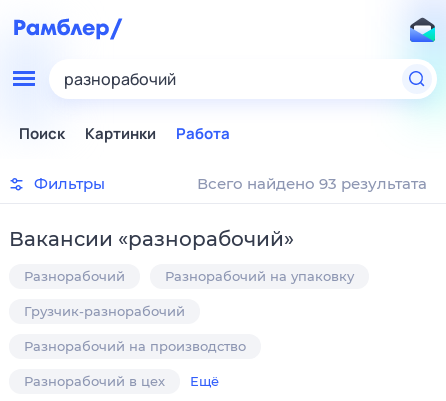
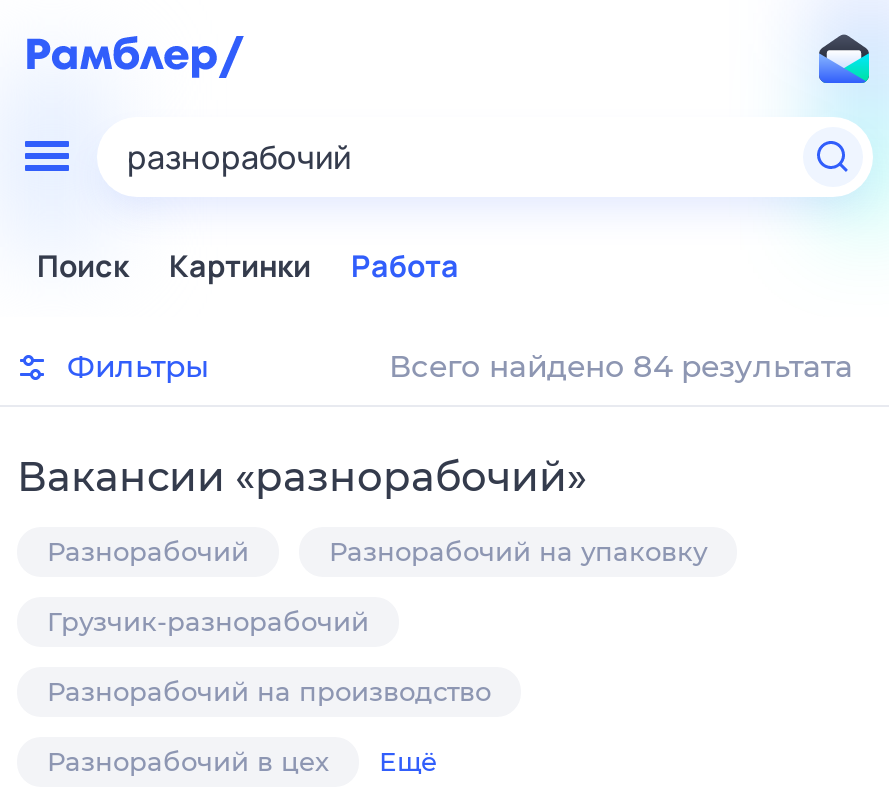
- Всего найдено 93 результата
+ Всего найдено 84 результата
